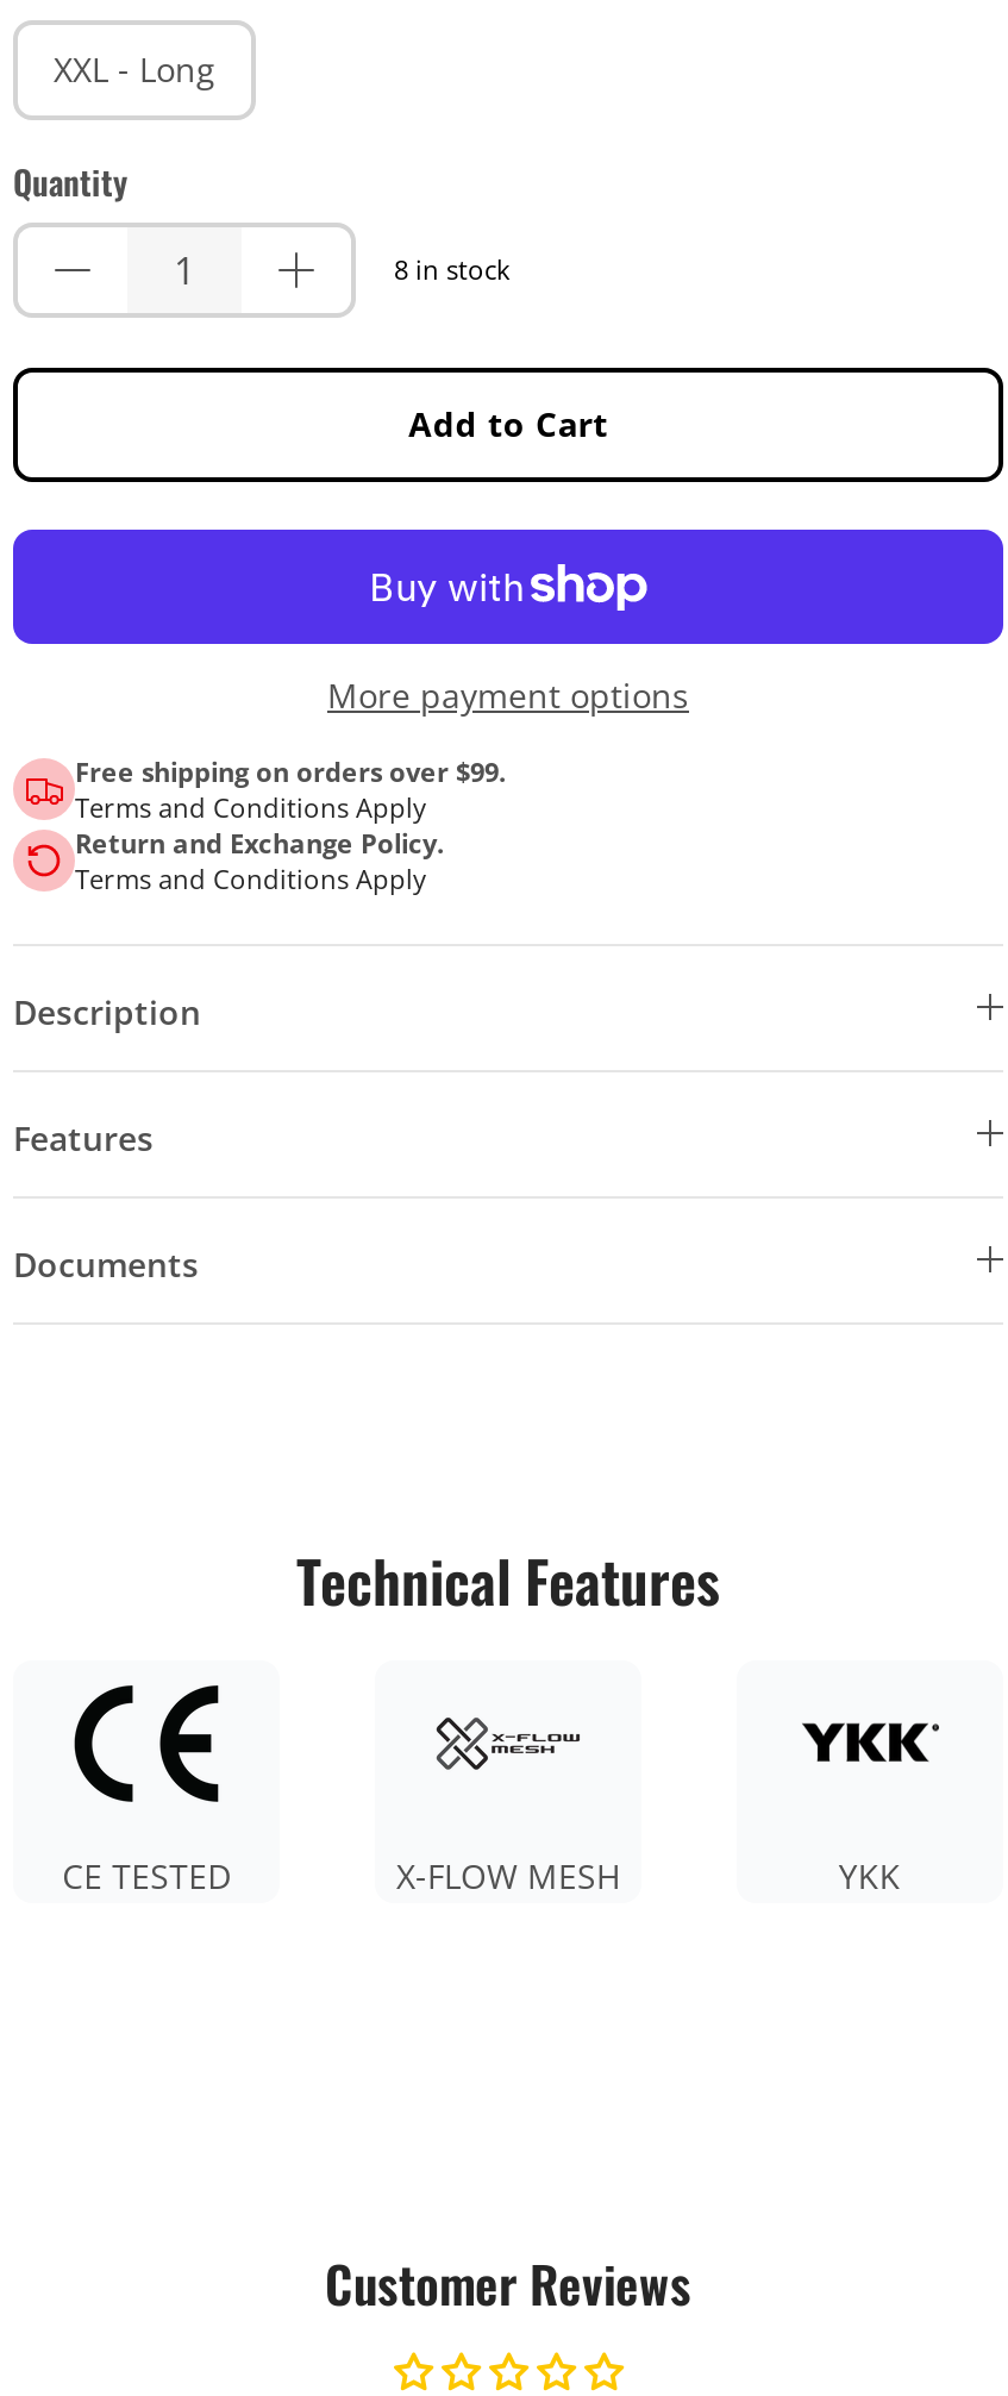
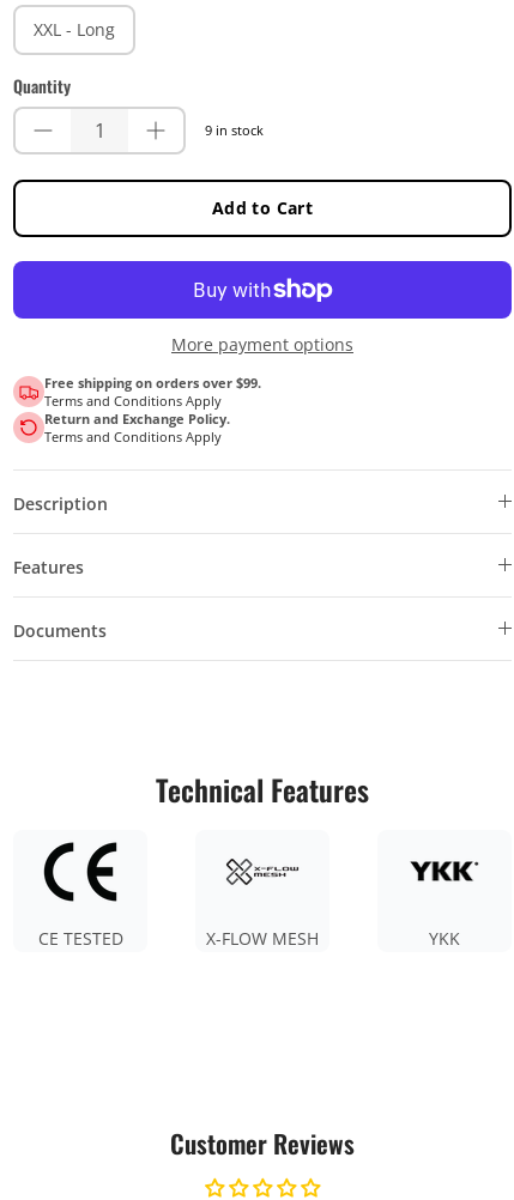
- 8 in stock
+ 9 in stock
